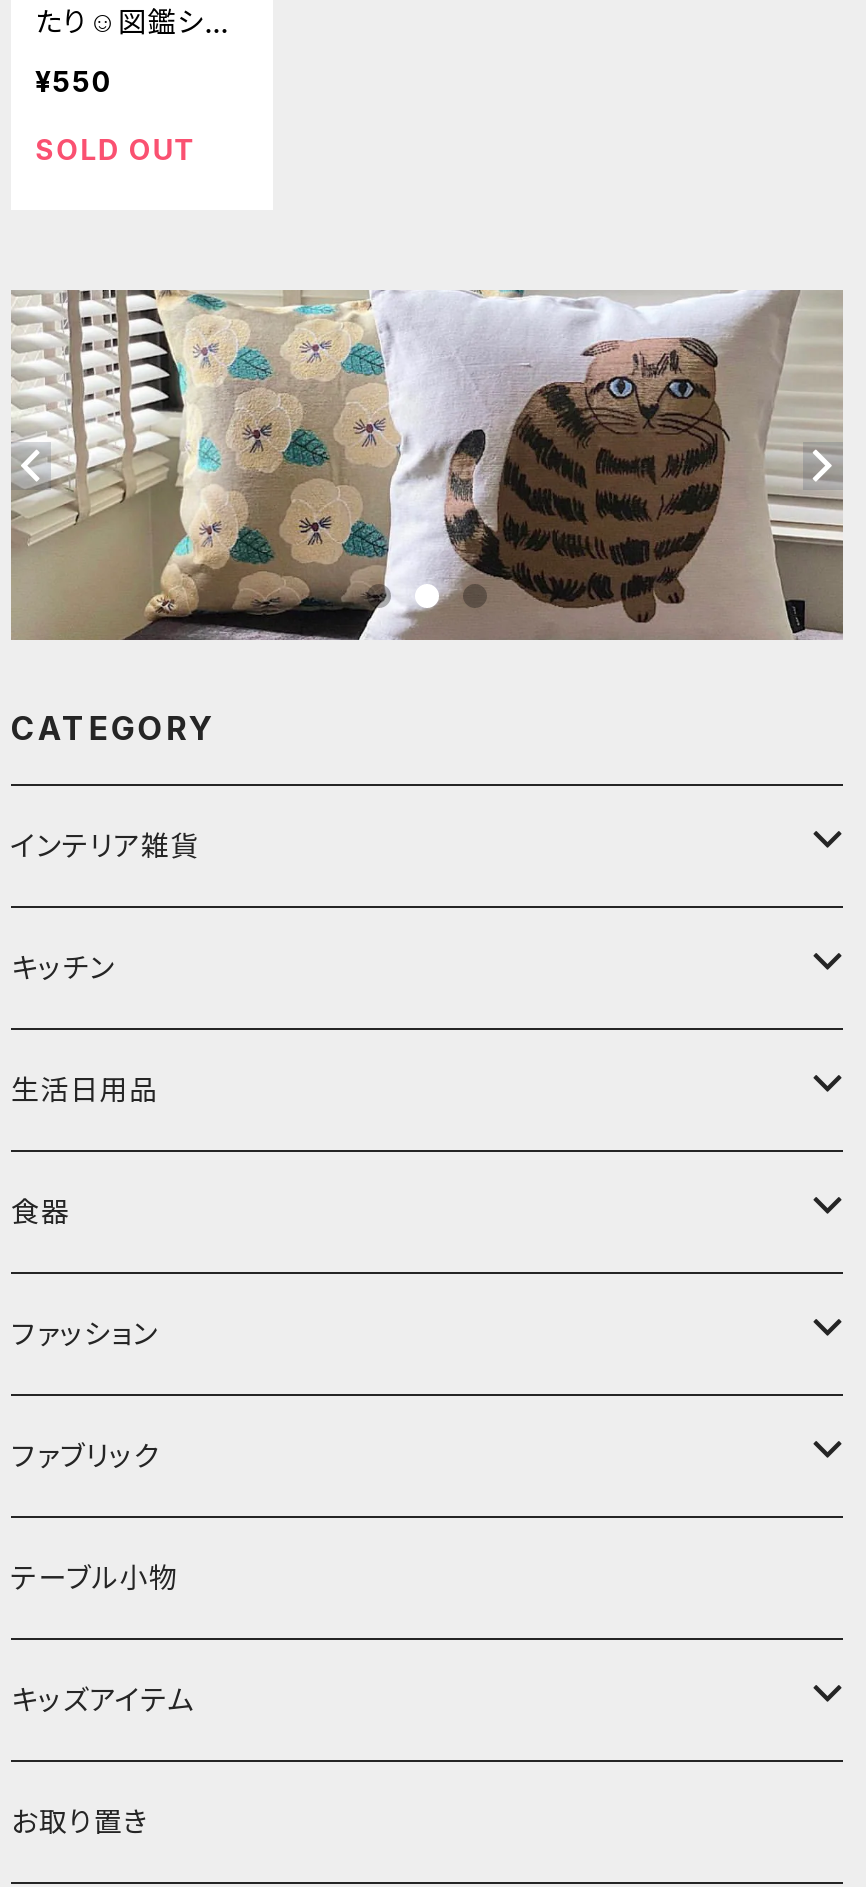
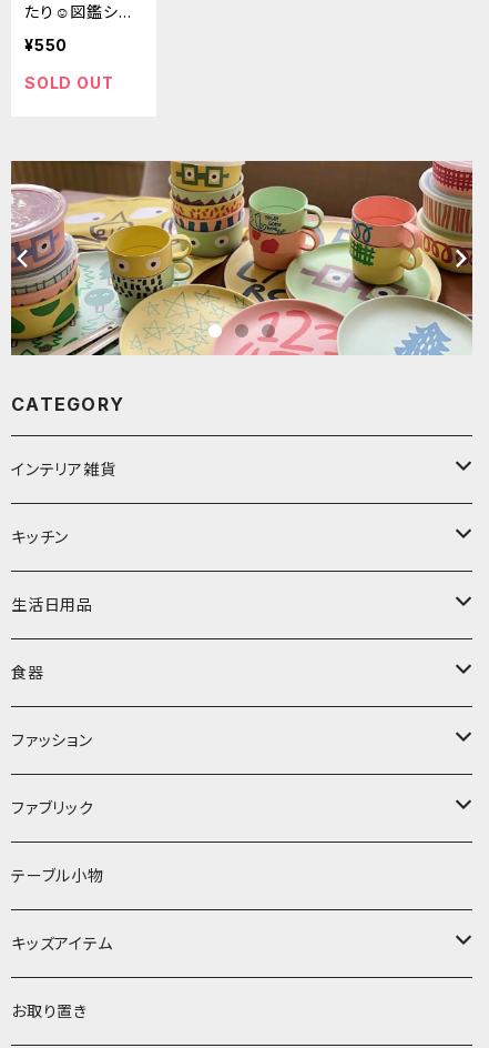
- [image]
+ [image]
